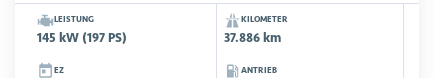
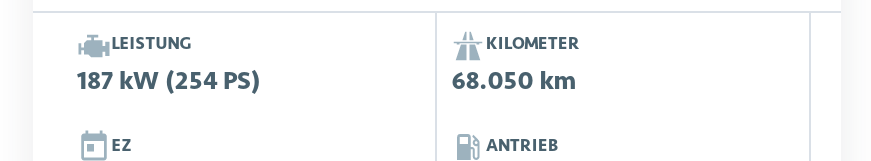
- 145 kW (197 PS)
+ 187 kW (254 PS)

- 37.886 km
+ 68.050 km
